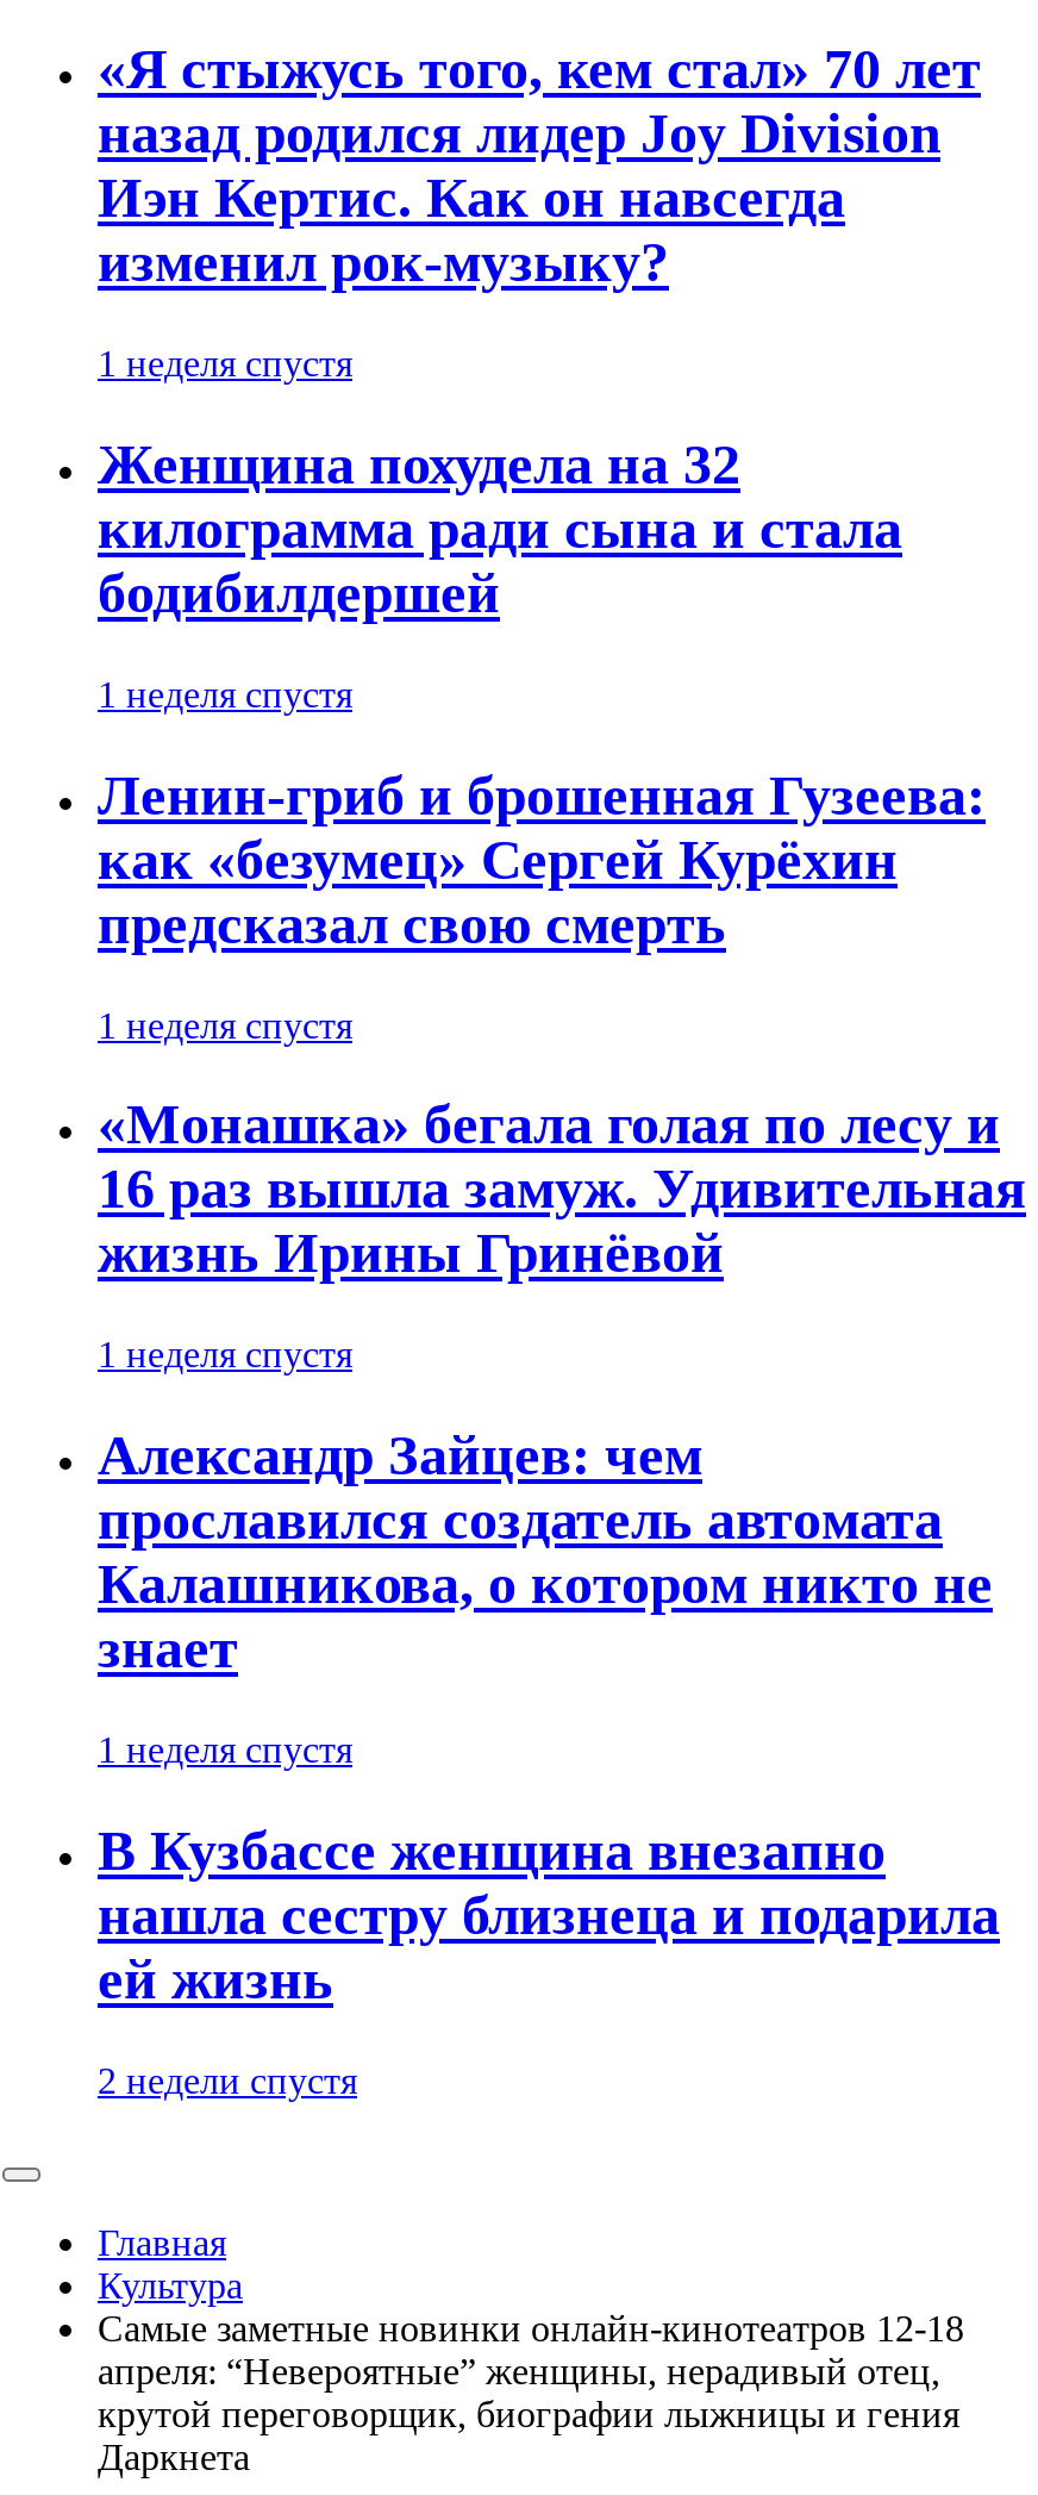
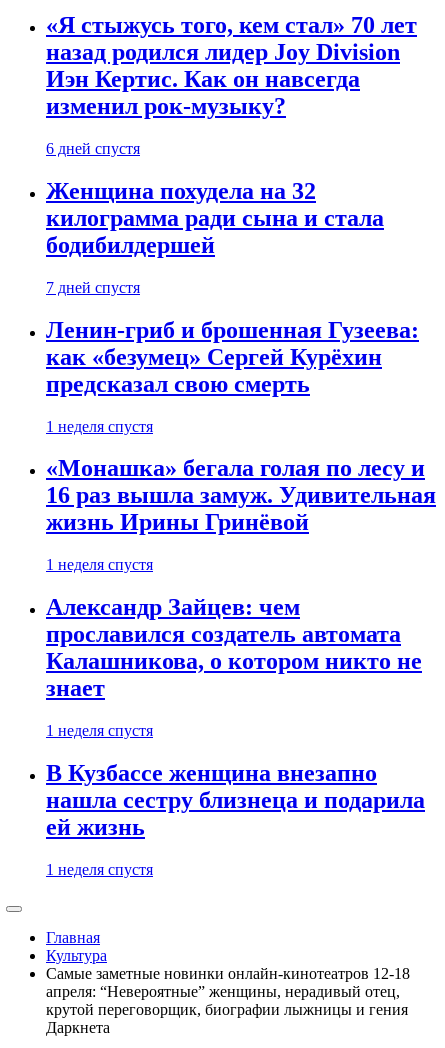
- 1 неделя спустя
+ 6 дней спустя

- 1 неделя спустя
+ 7 дней спустя

- 2 недели спустя
+ 1 неделя спустя
